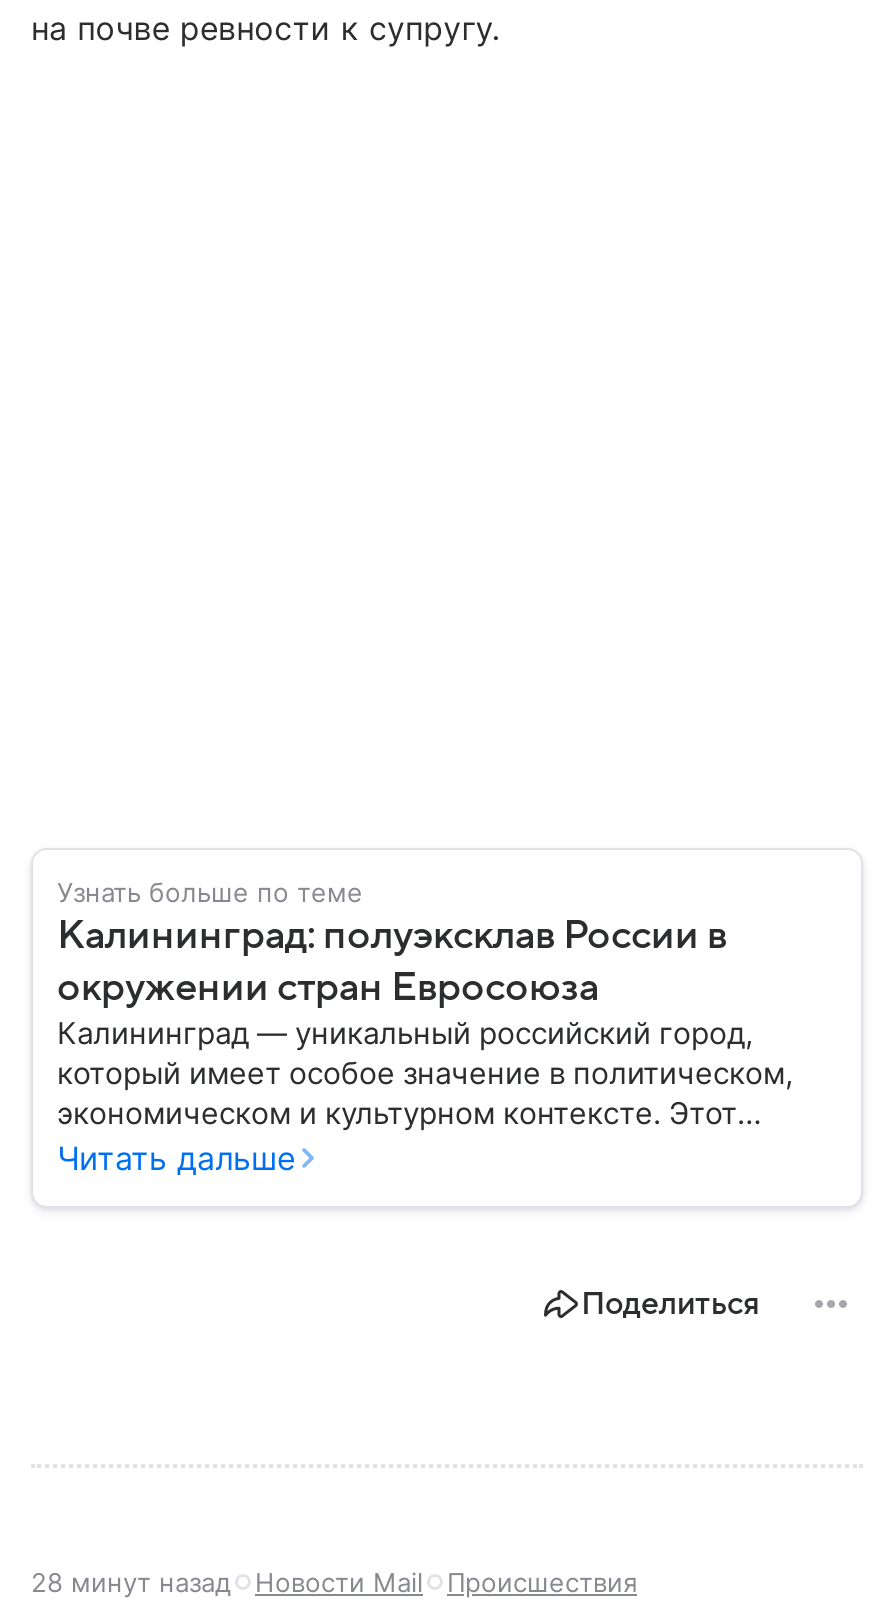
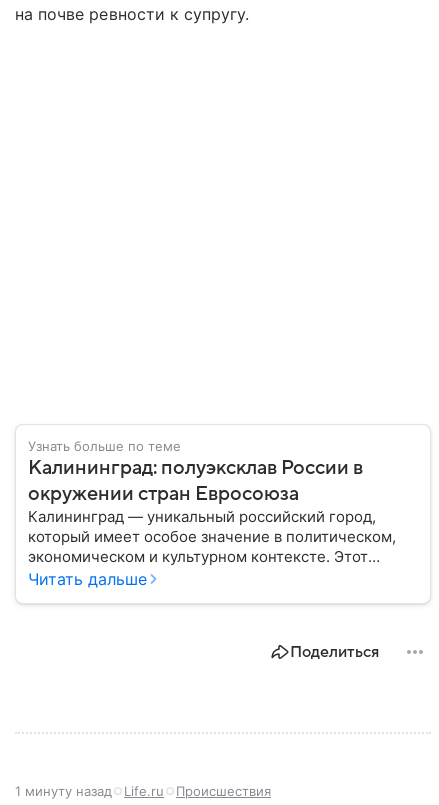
- 28 минут назад
- Новости Mail
+ 1 минуту назад
+ Life.ru
